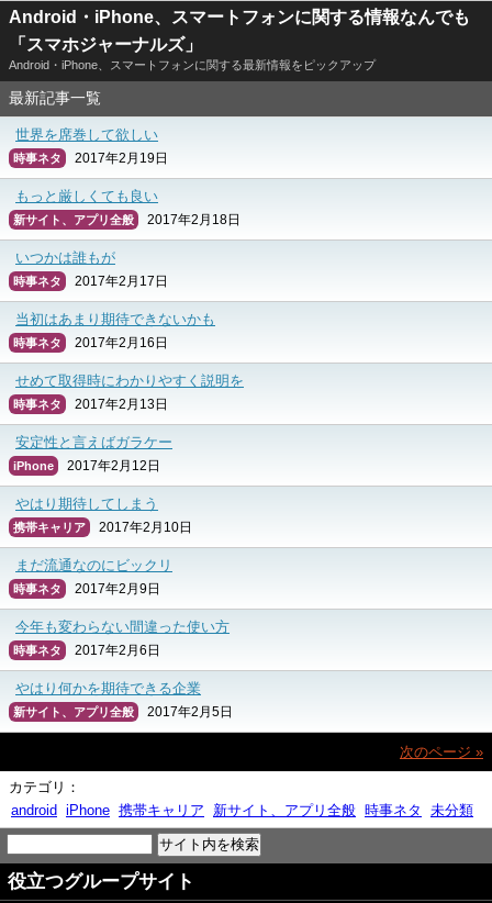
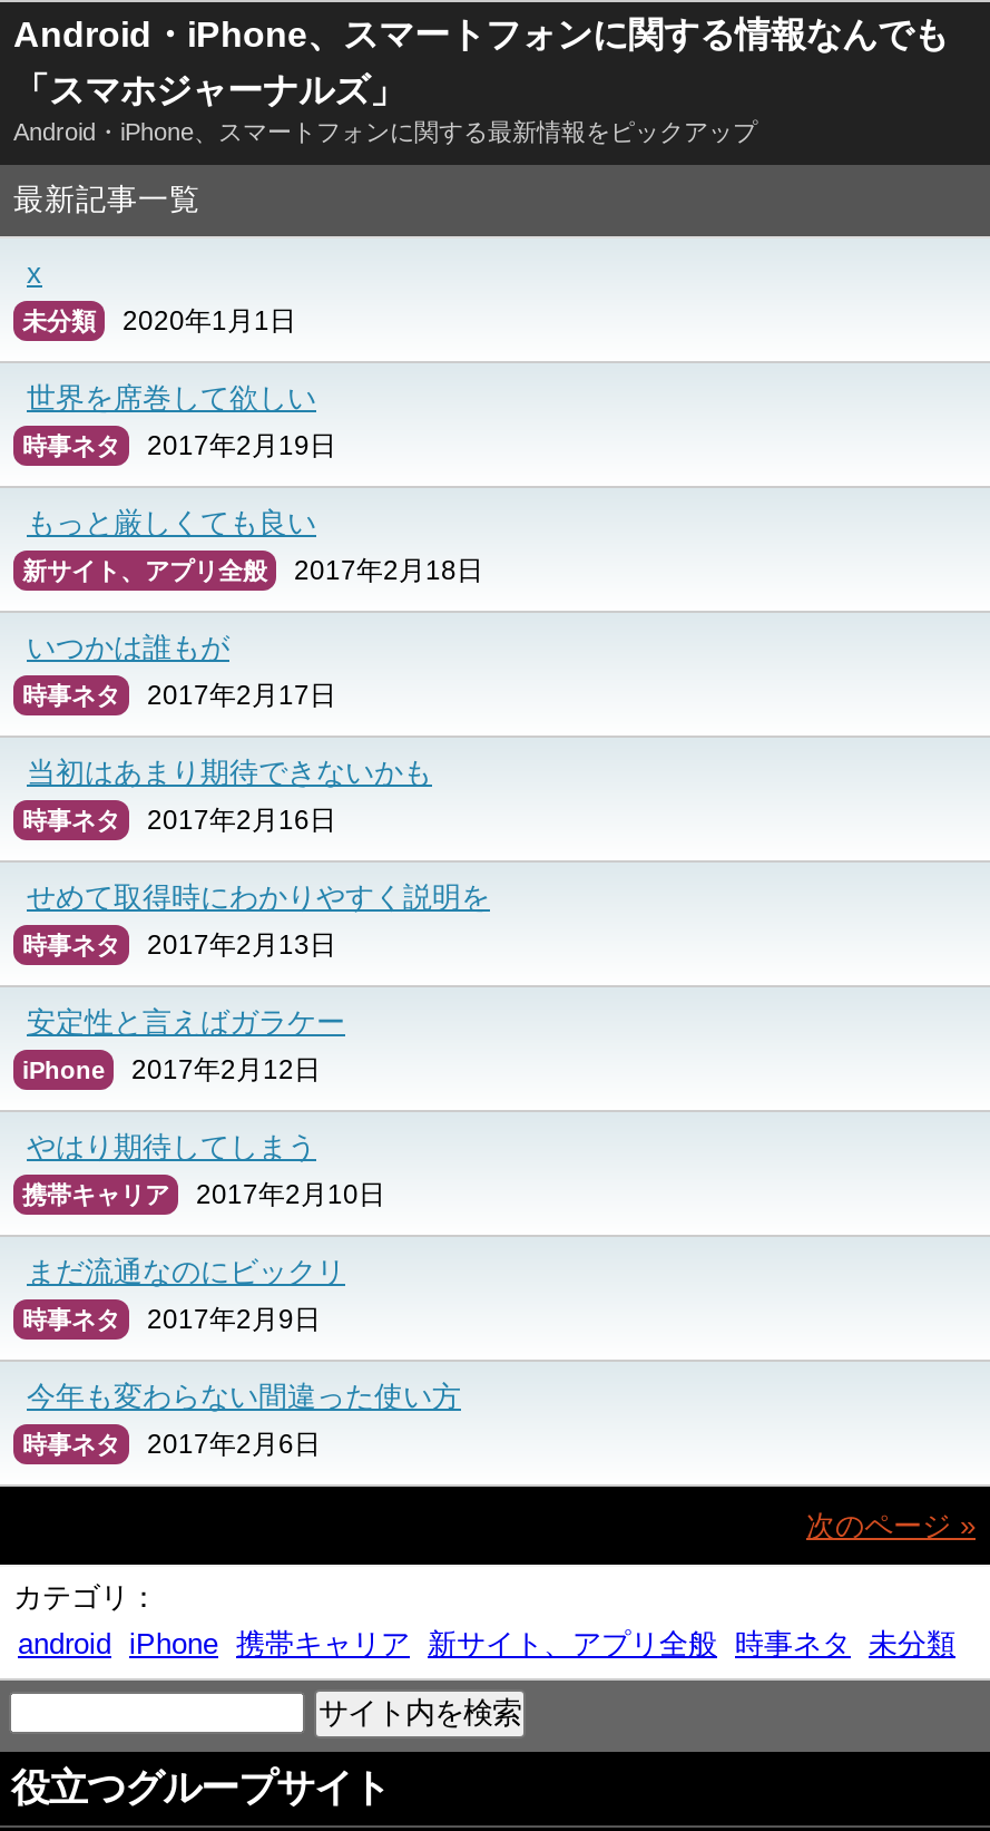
+ x
+ 未分類
+ 2020年1月1日

moved down: 世界を席巻して欲しい | 時事ネタ | 2017年2月19日 | ... | 時事ネタ | 2017年2月6日

- やはり何かを期待できる企業
- 新サイト、アプリ全般
- 2017年2月5日
